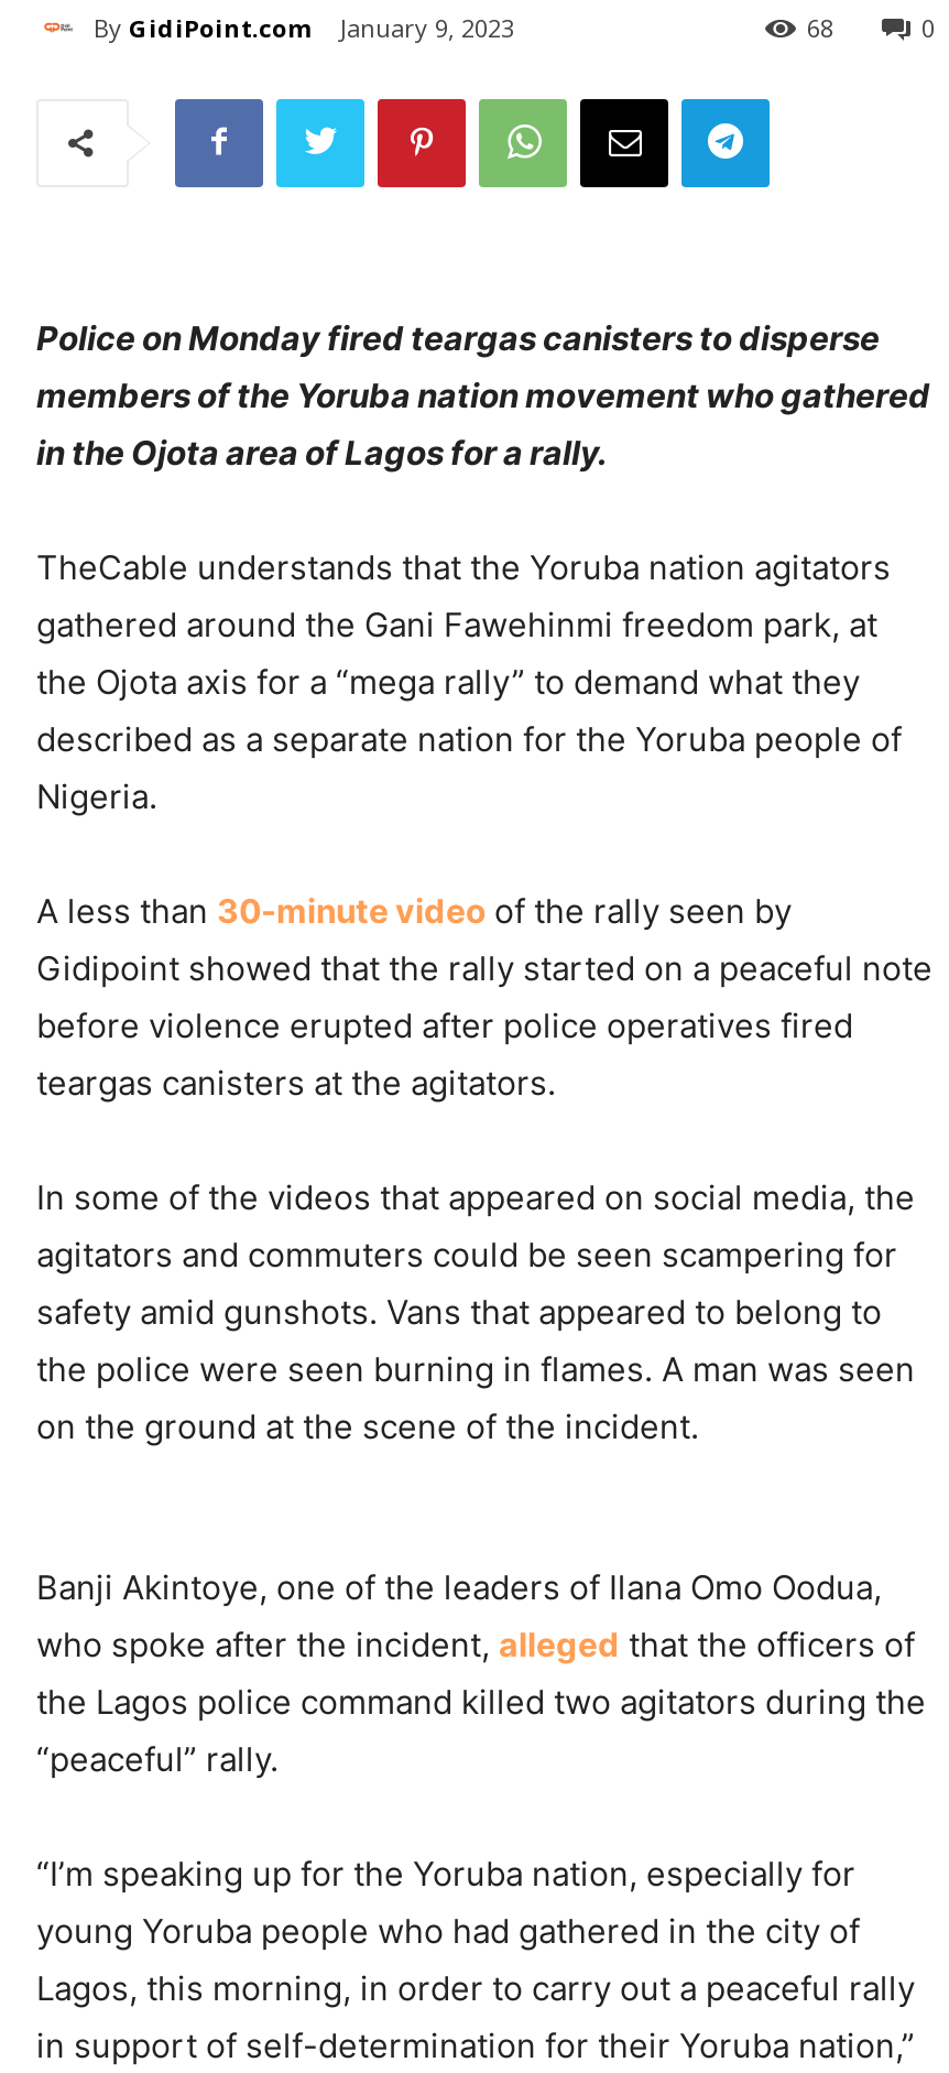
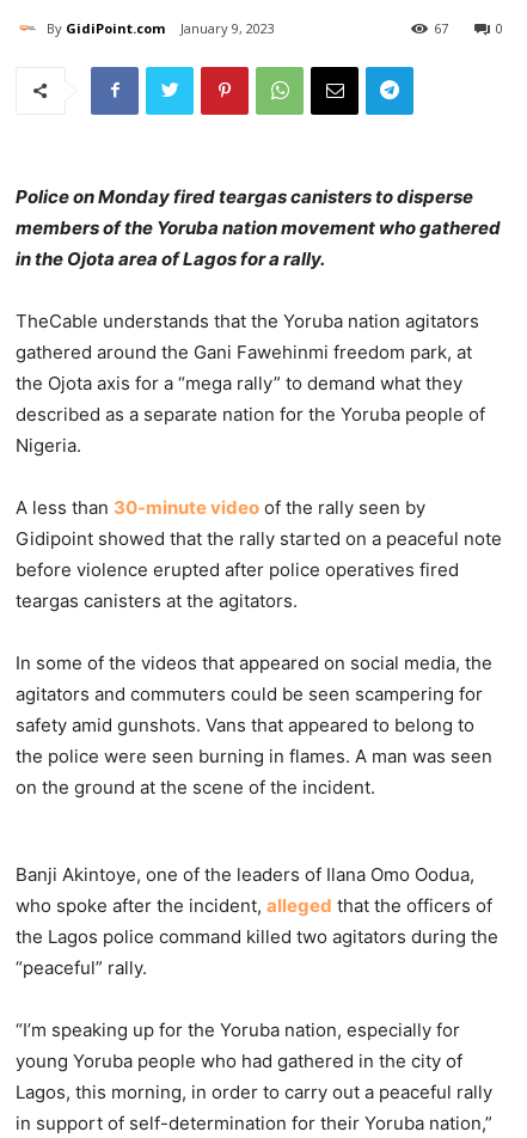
- 68
+ 67
